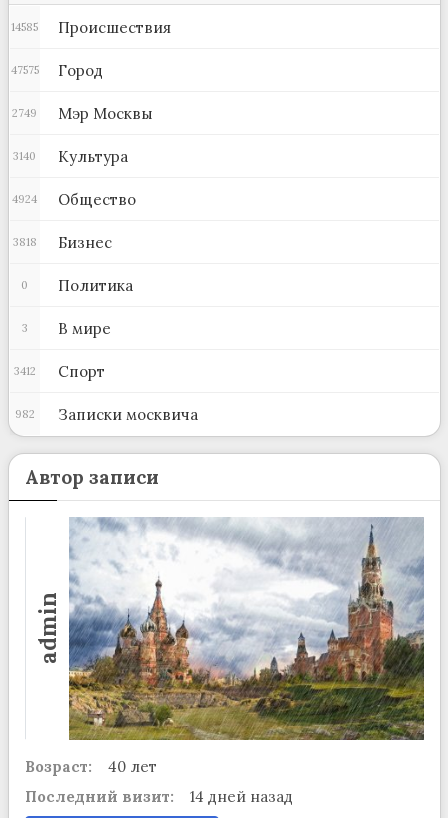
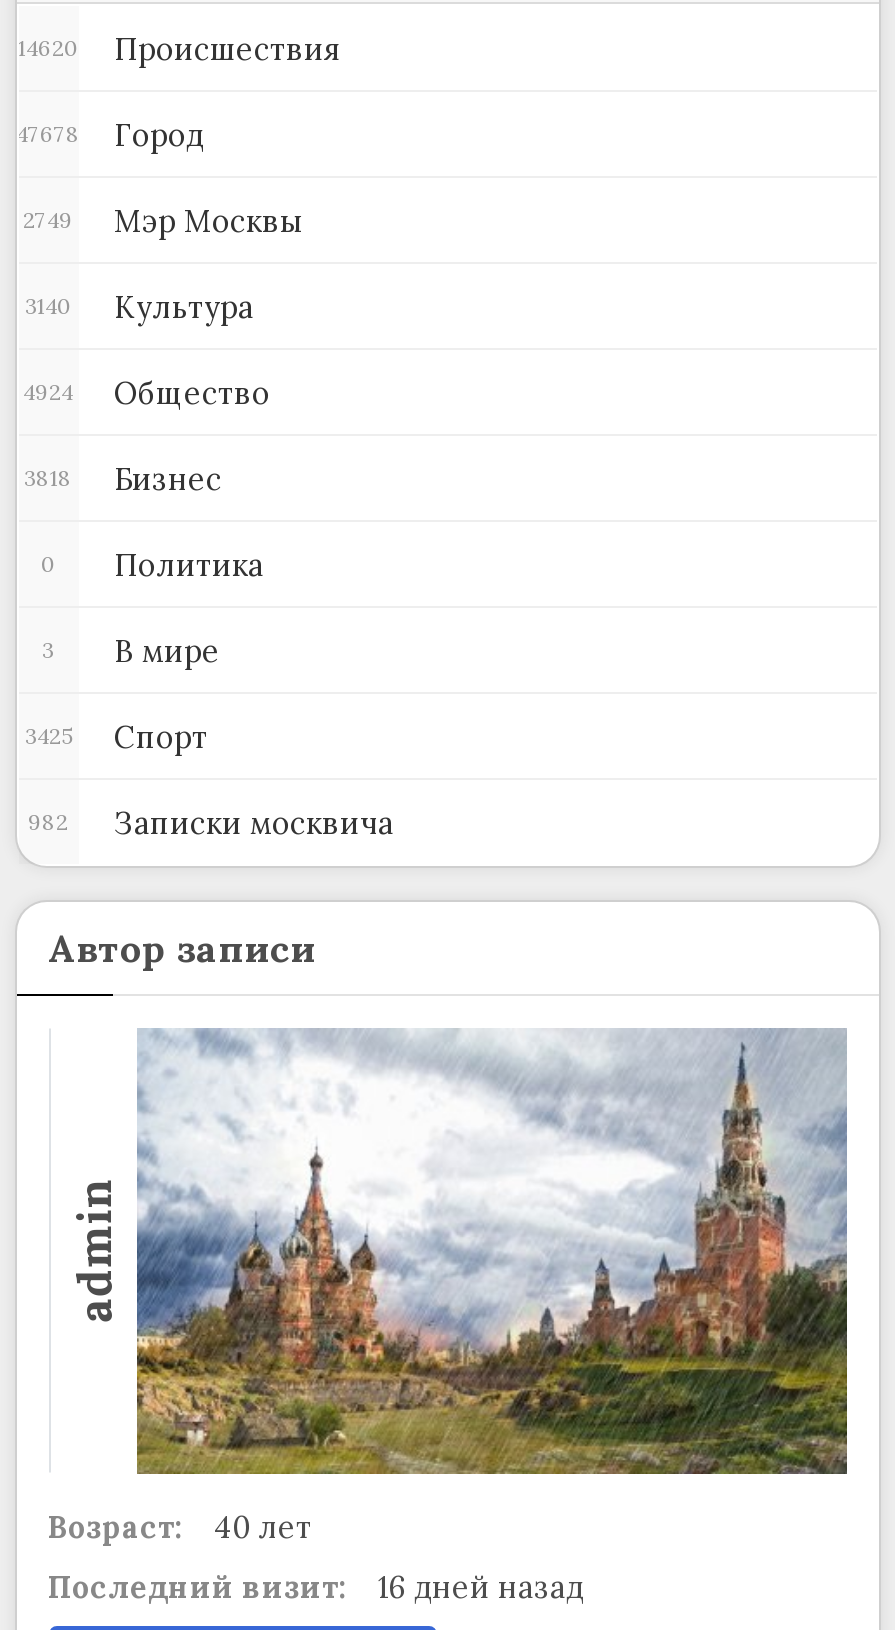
- 14585 Происшествия
+ 14620 Происшествия

- 47575 Город
+ 47678 Город

- 3412 Спорт
+ 3425 Спорт

- Последний визит: 14 дней назад
+ Последний визит: 16 дней назад
